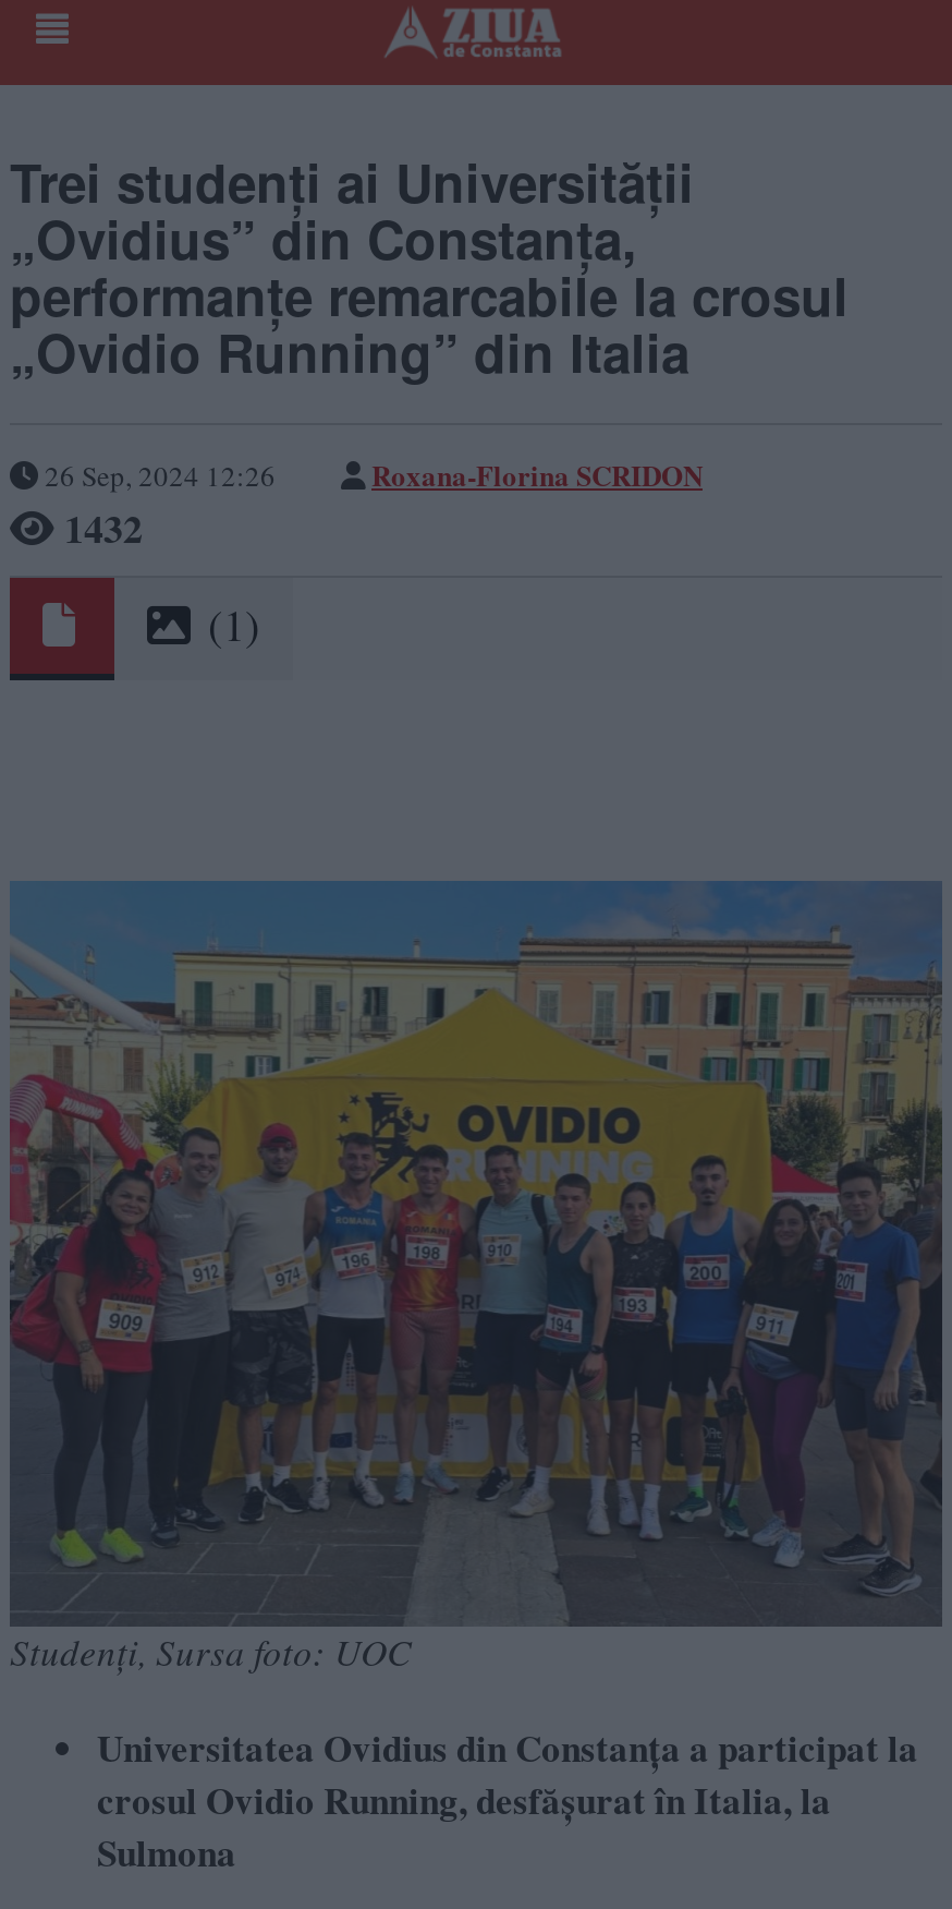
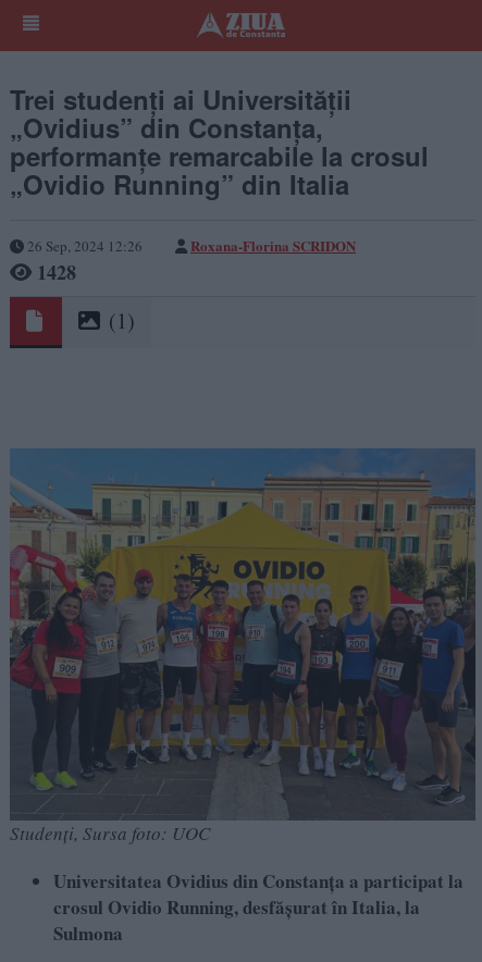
- 1432
+ 1428
